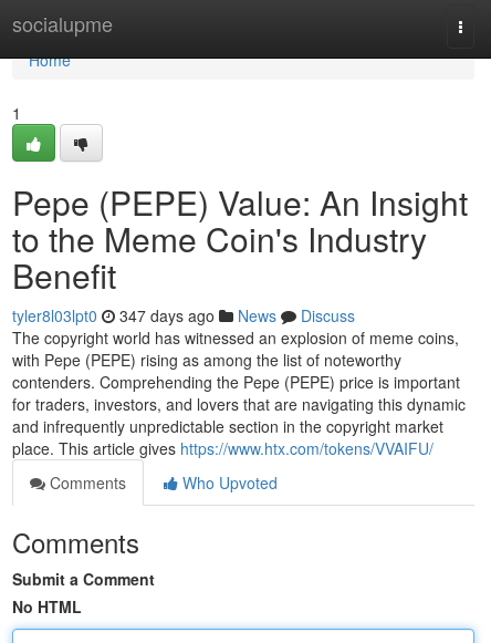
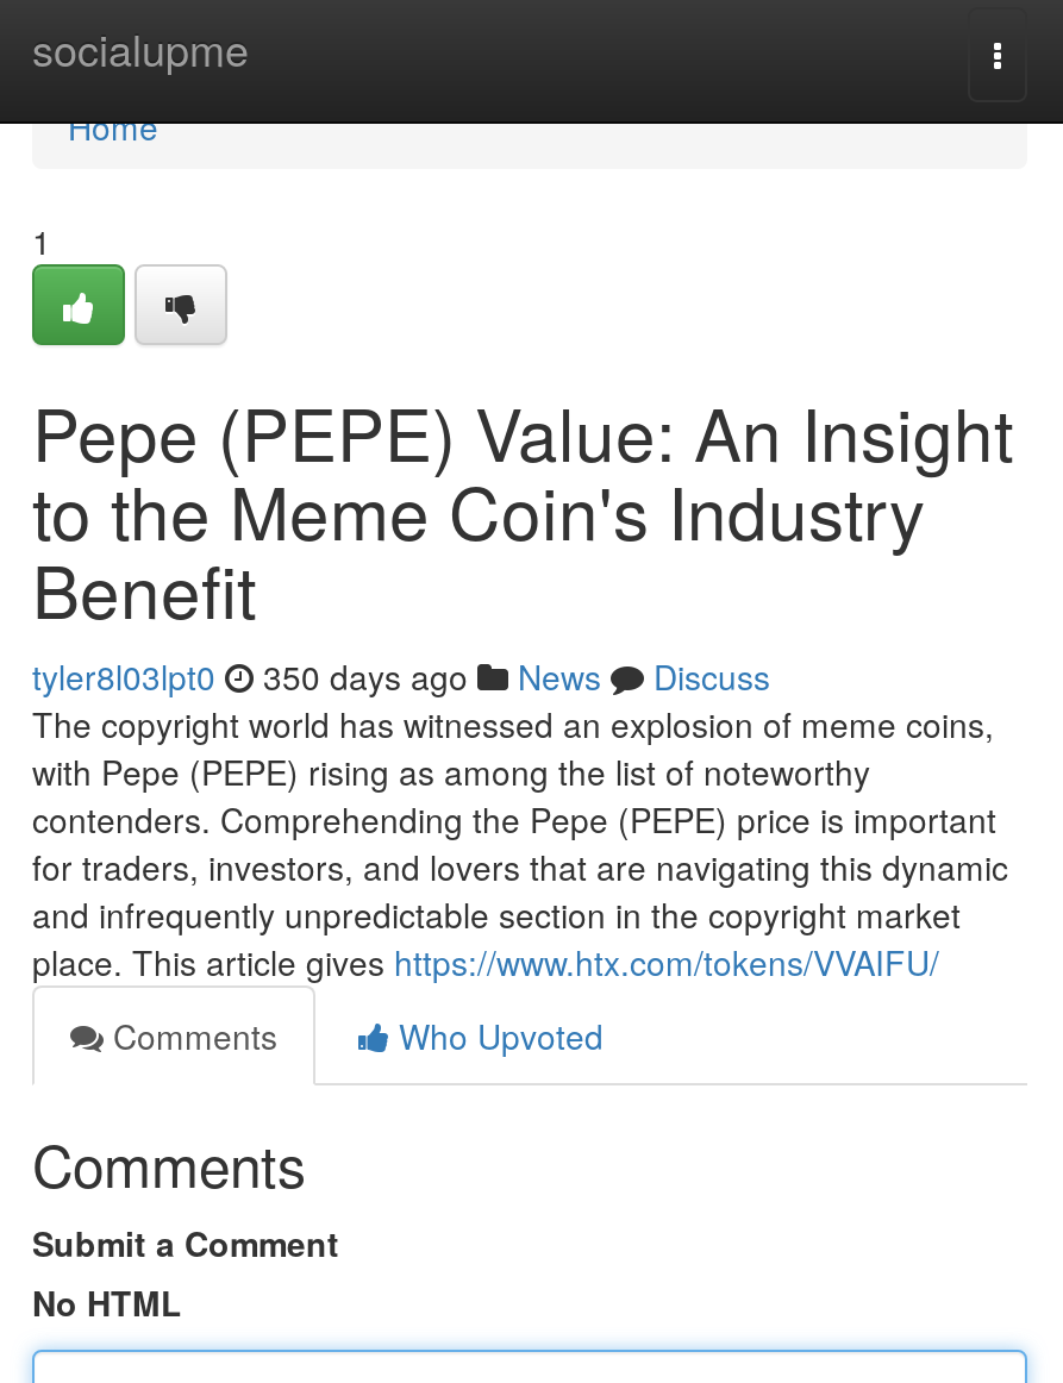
- tyler8l03lpt0 347 days ago News Discuss
+ tyler8l03lpt0 350 days ago News Discuss
